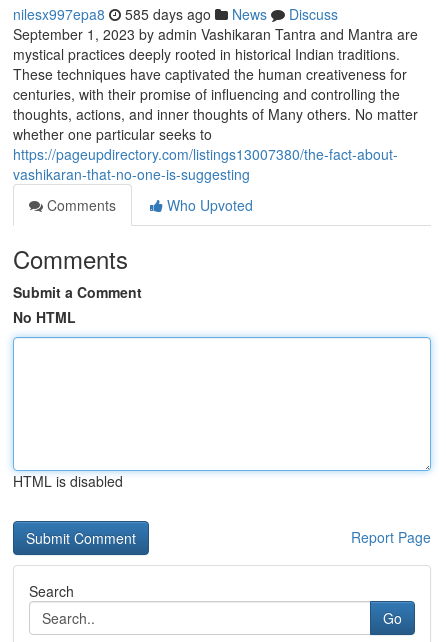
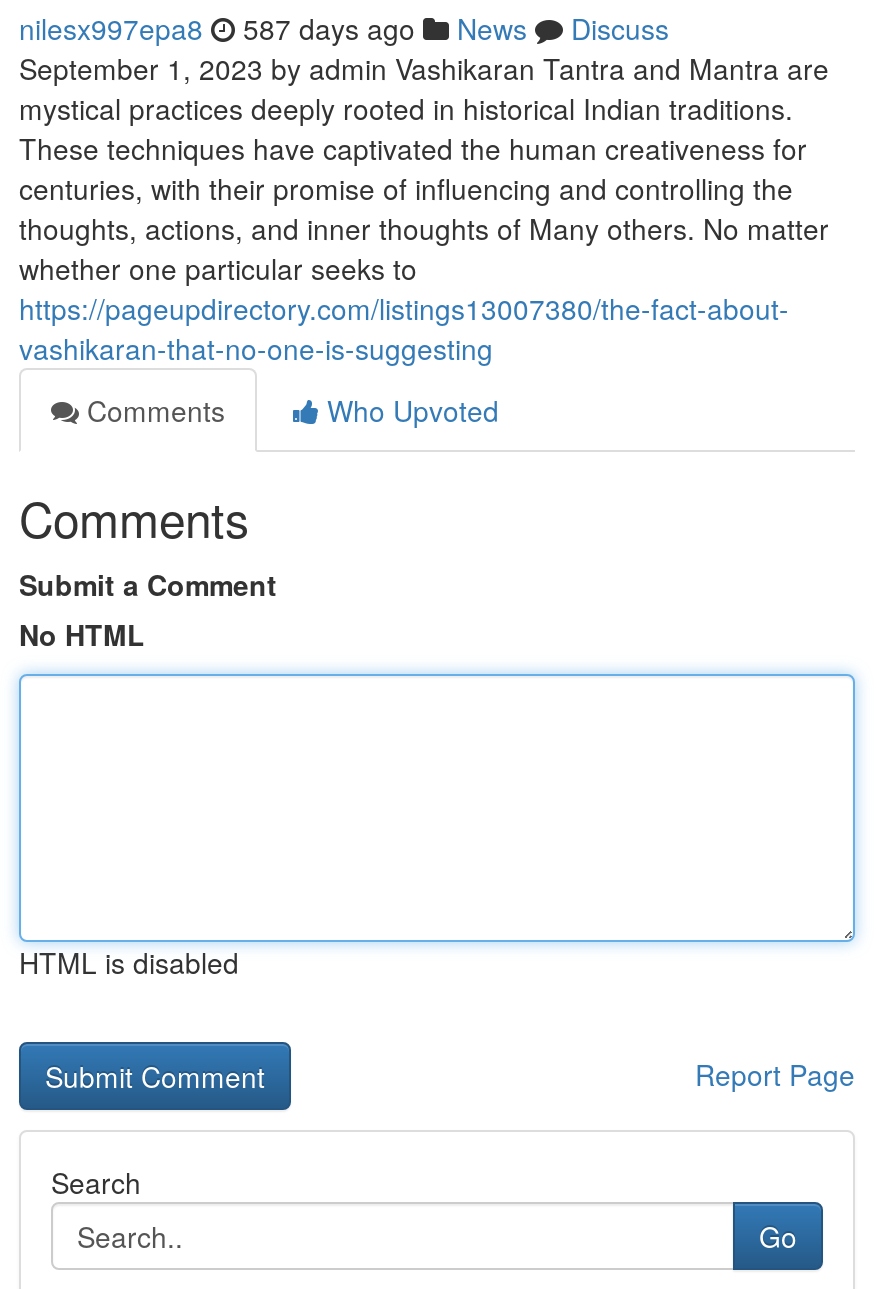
- nilesx997epa8 585 days ago News Discuss
+ nilesx997epa8 587 days ago News Discuss
